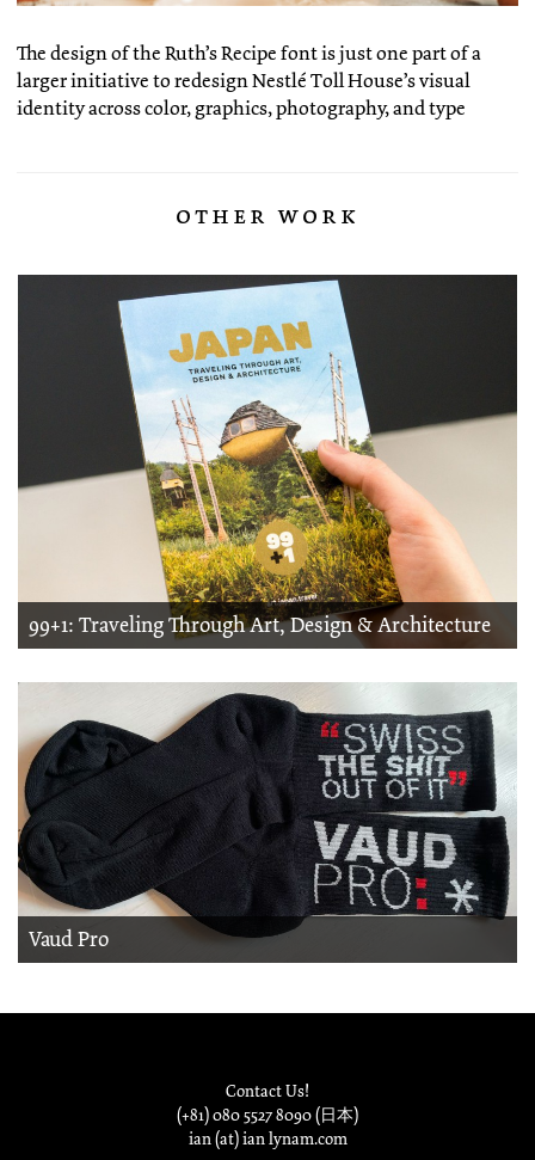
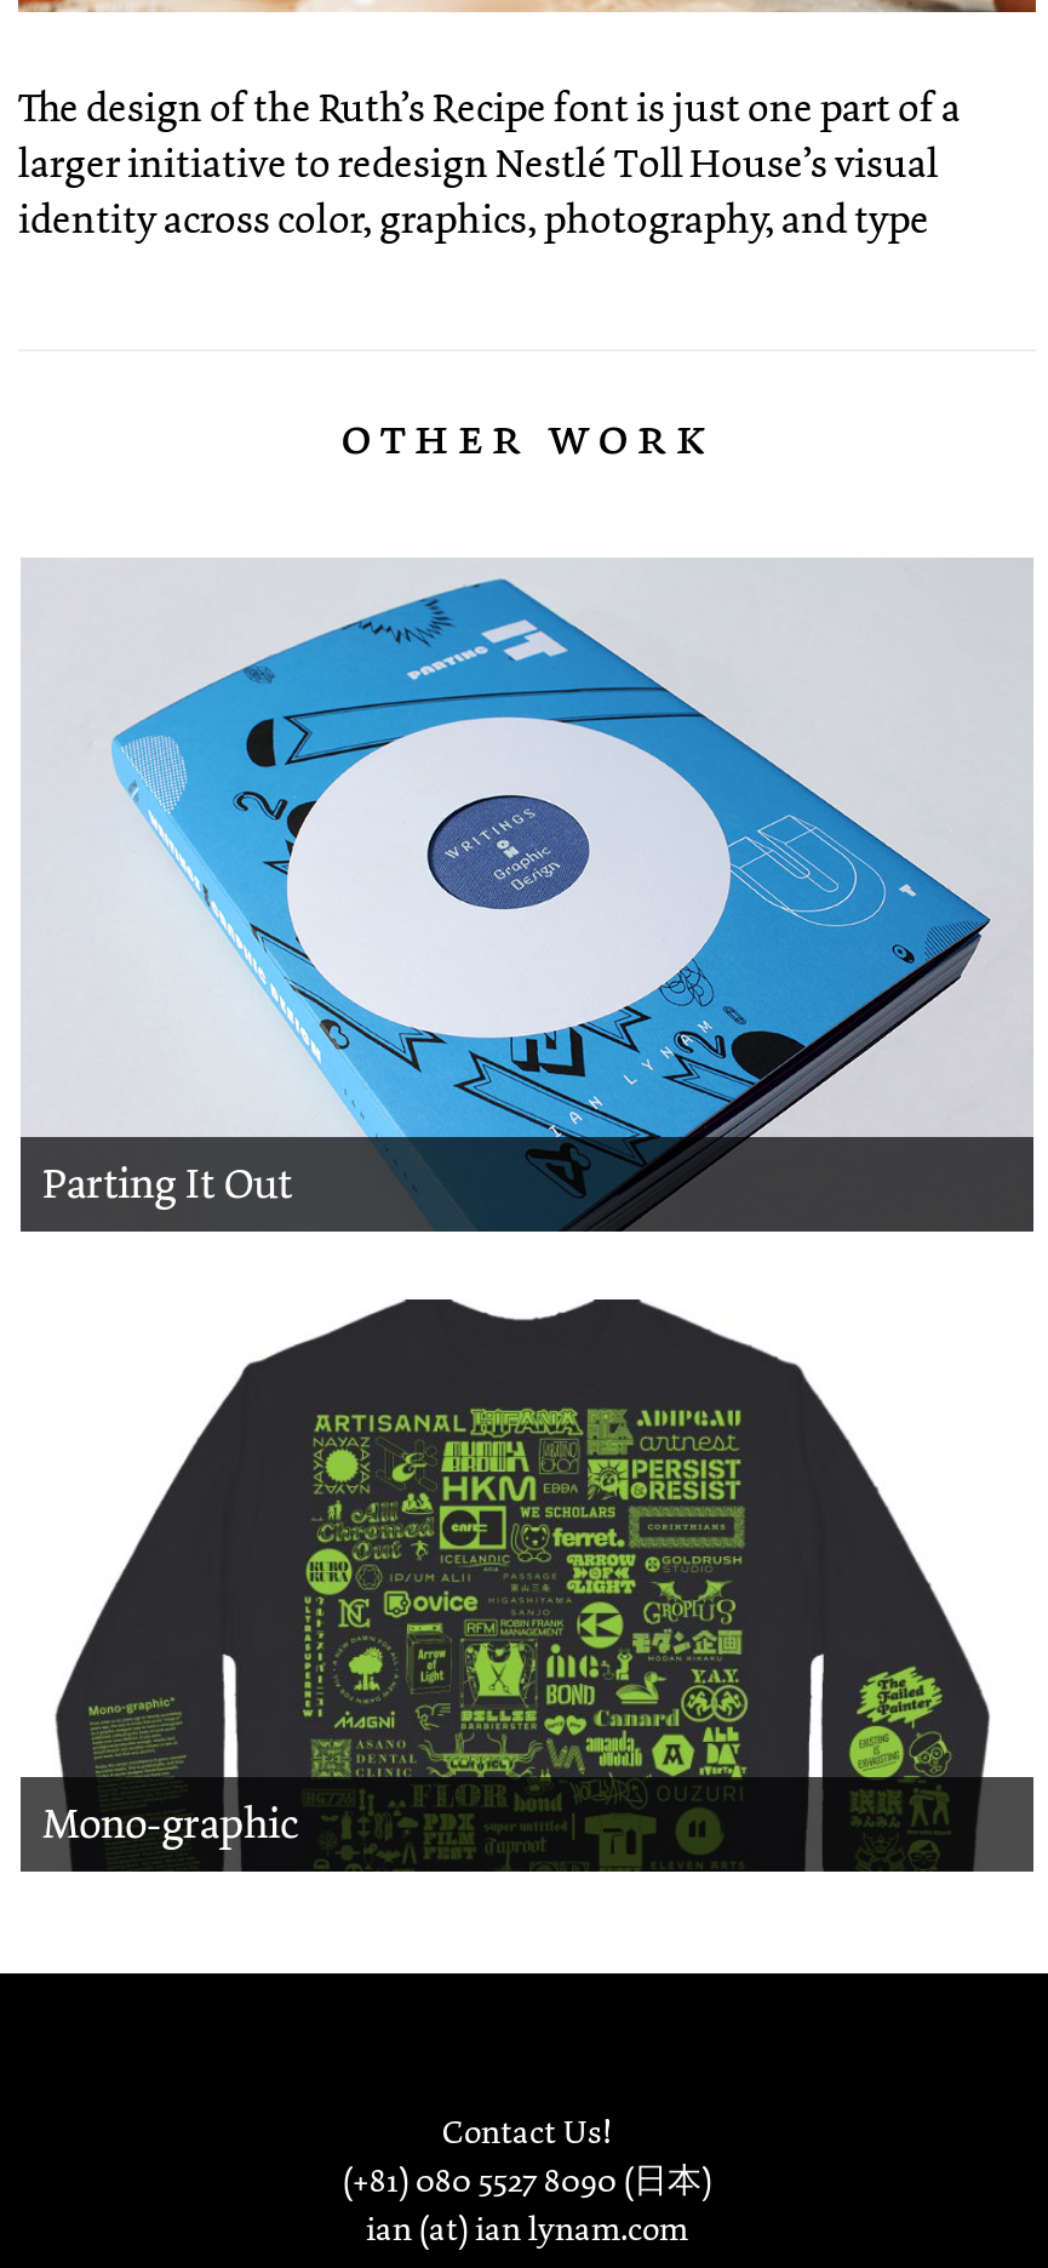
- [image]
- 99+1: Traveling Through Art, Design & Architecture
+ [image]
+ Parting It Out

- [image]
- Vaud Pro
+ [image]
+ Mono-graphic
